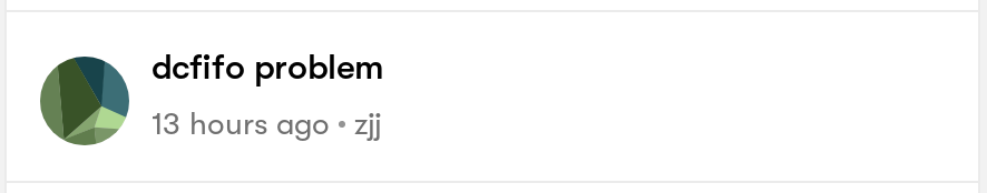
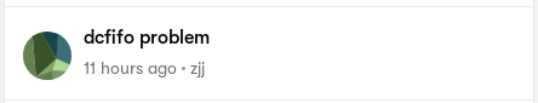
- 13 hours ago
+ 11 hours ago
